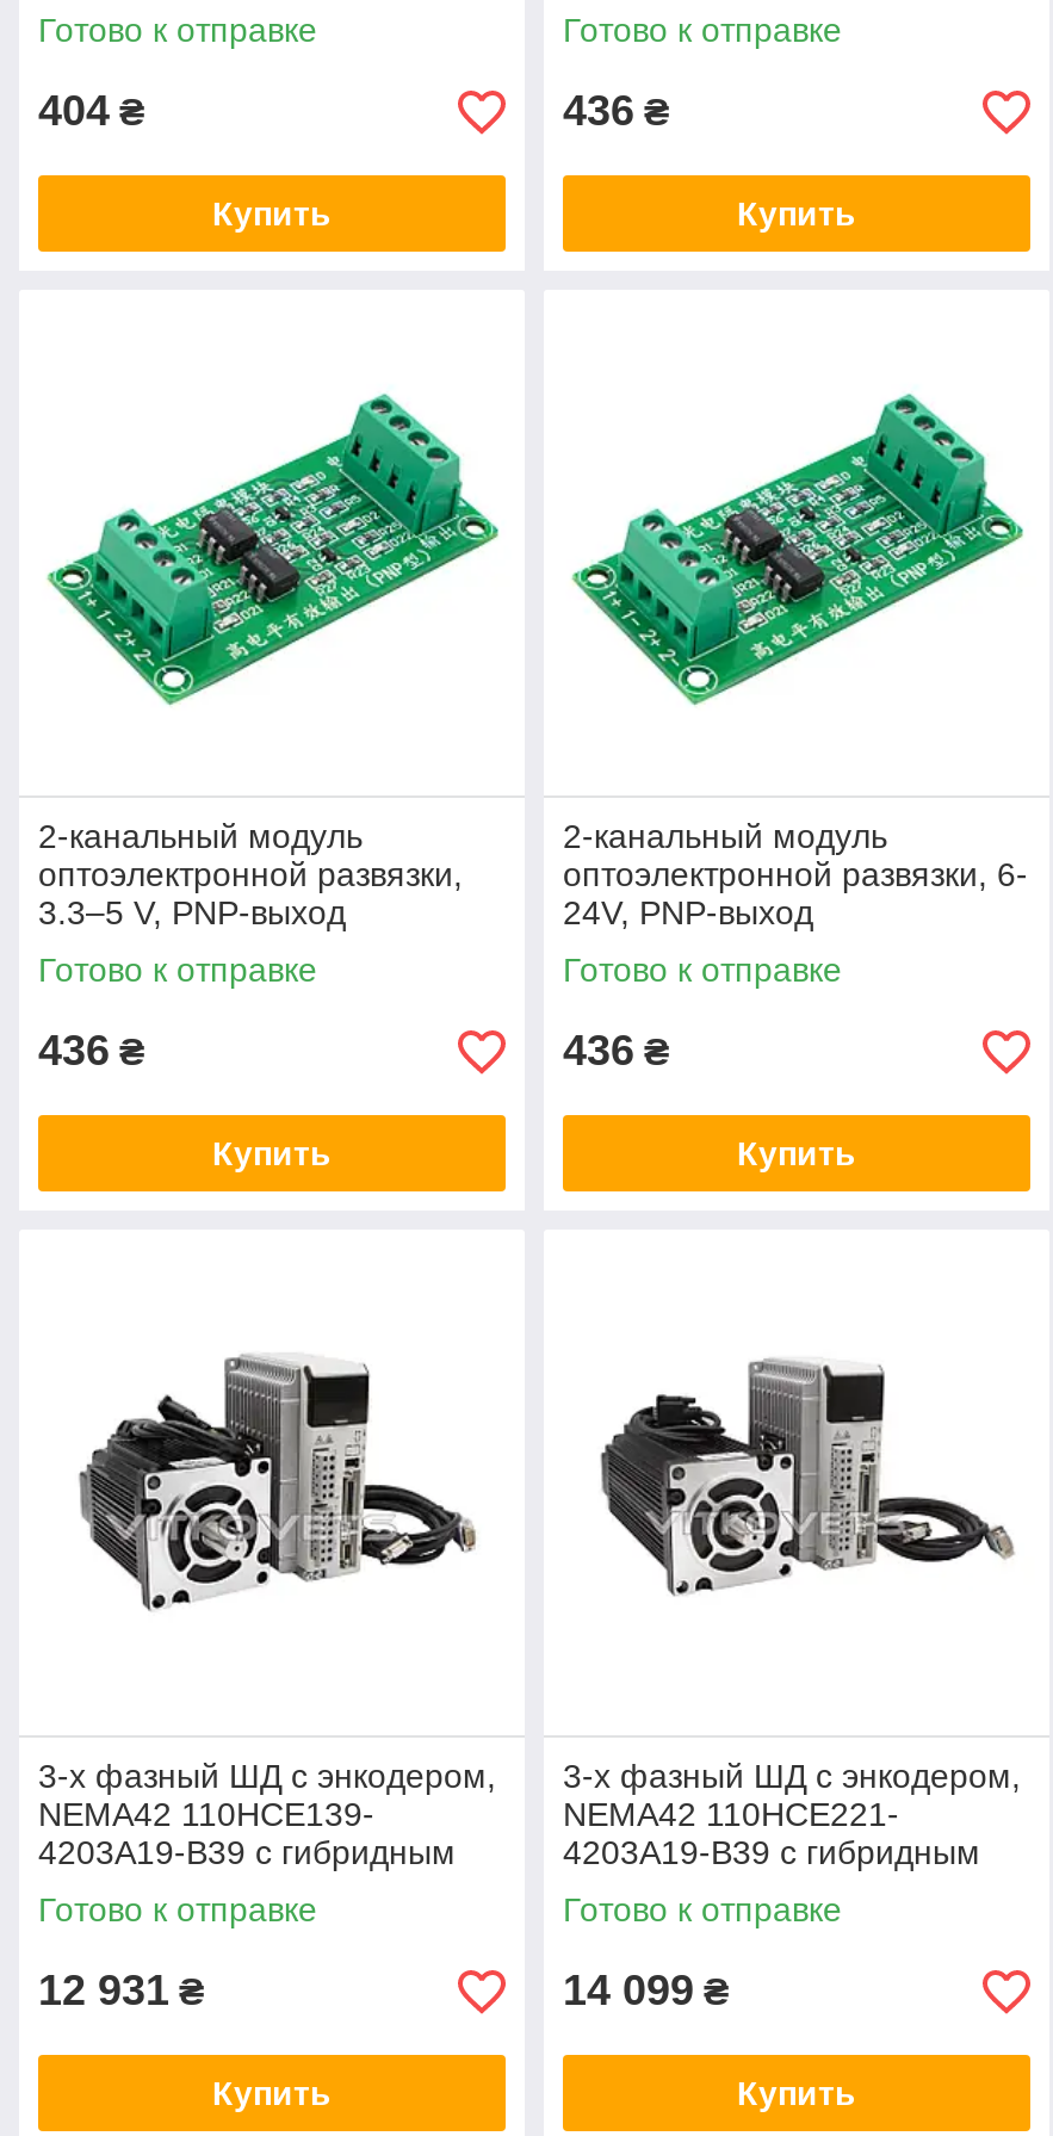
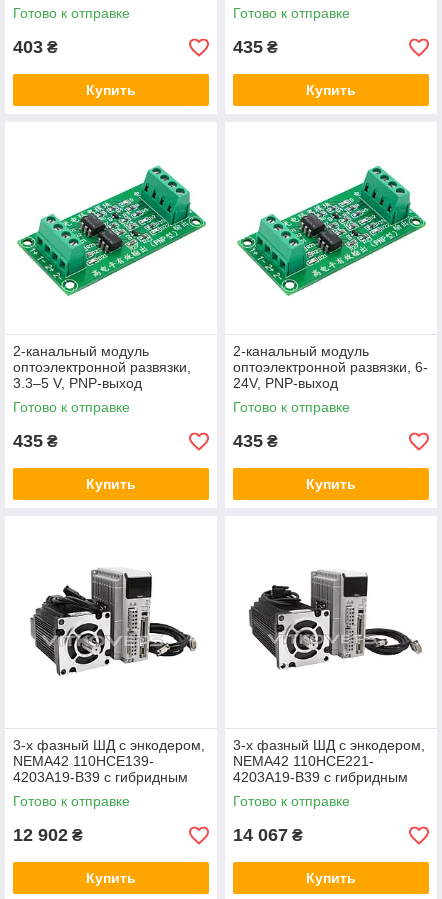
- 404 ₴
+ 403 ₴

- 436 ₴
+ 435 ₴

- 436 ₴
+ 435 ₴

- 436 ₴
+ 435 ₴

- 12 931 ₴
+ 12 902 ₴

- 14 099 ₴
+ 14 067 ₴
